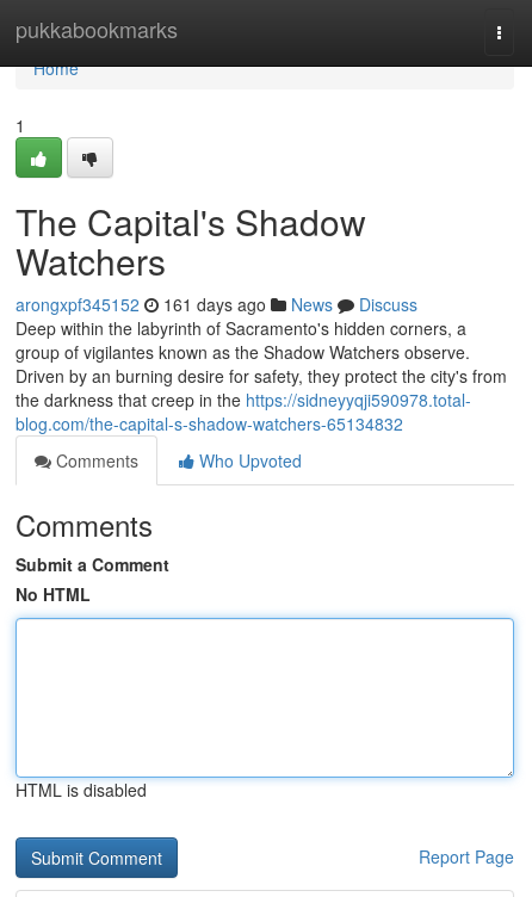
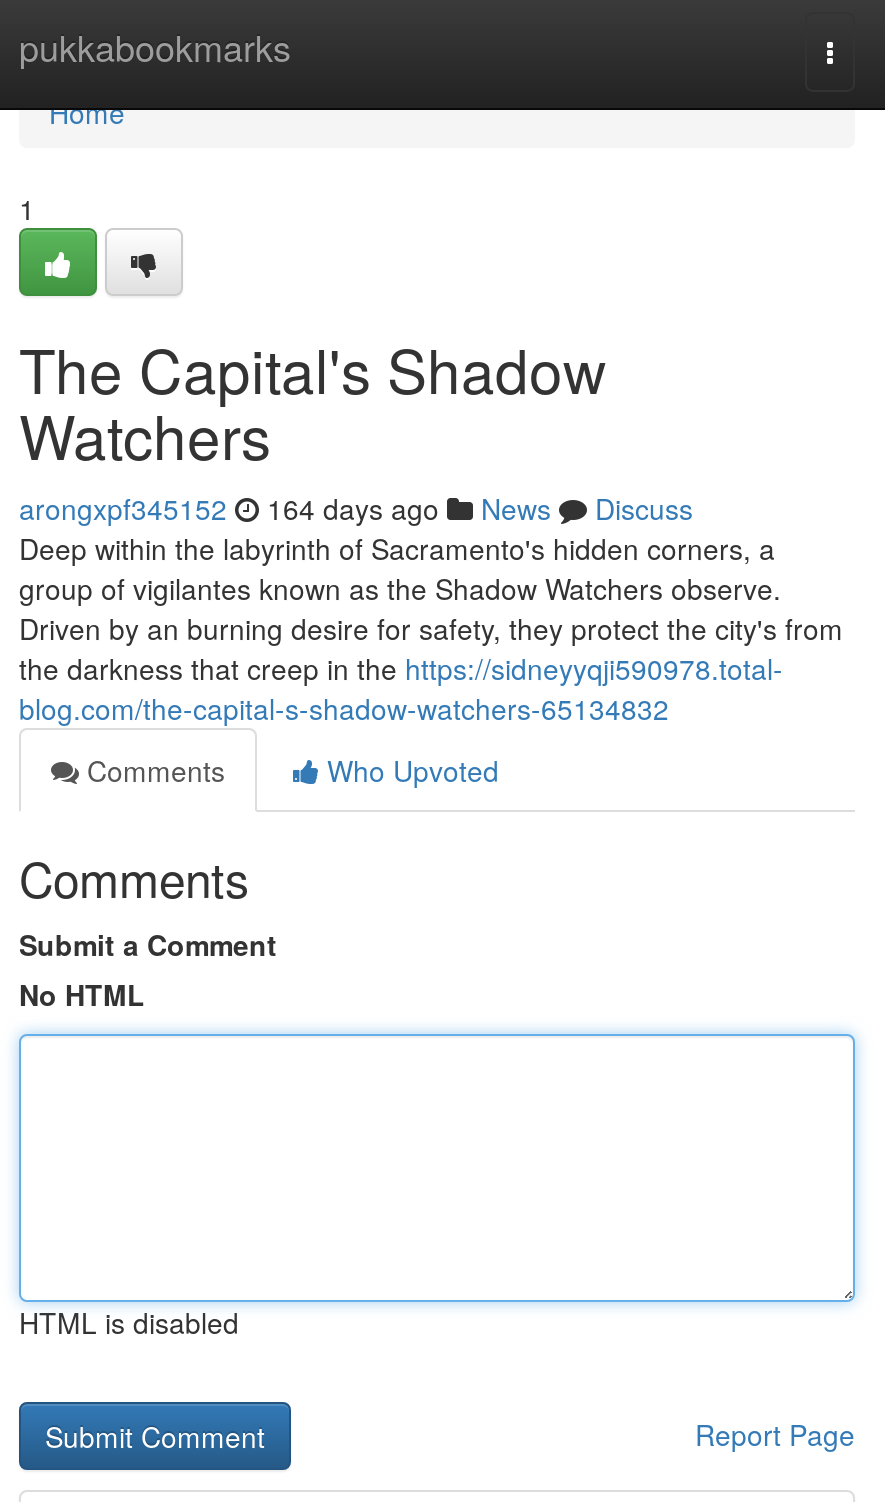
- arongxpf345152 161 days ago News Discuss
+ arongxpf345152 164 days ago News Discuss
